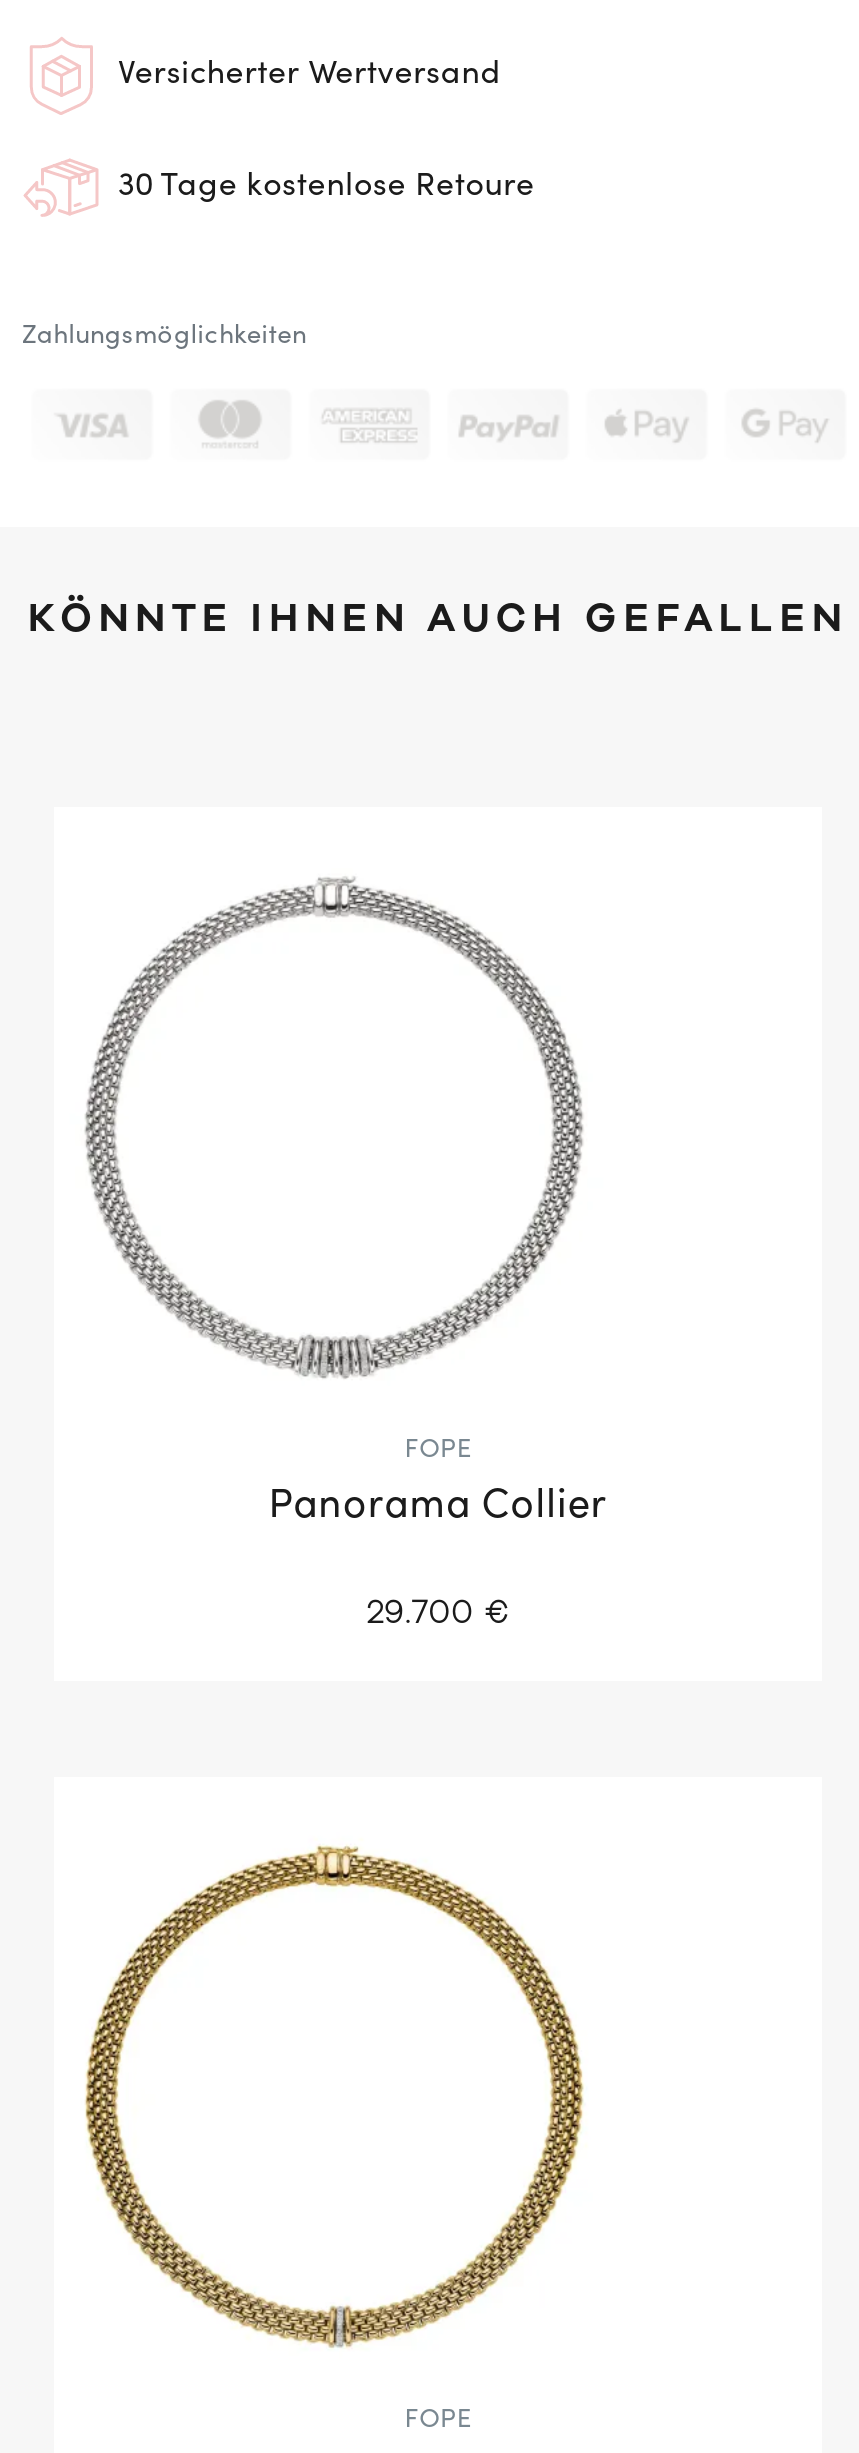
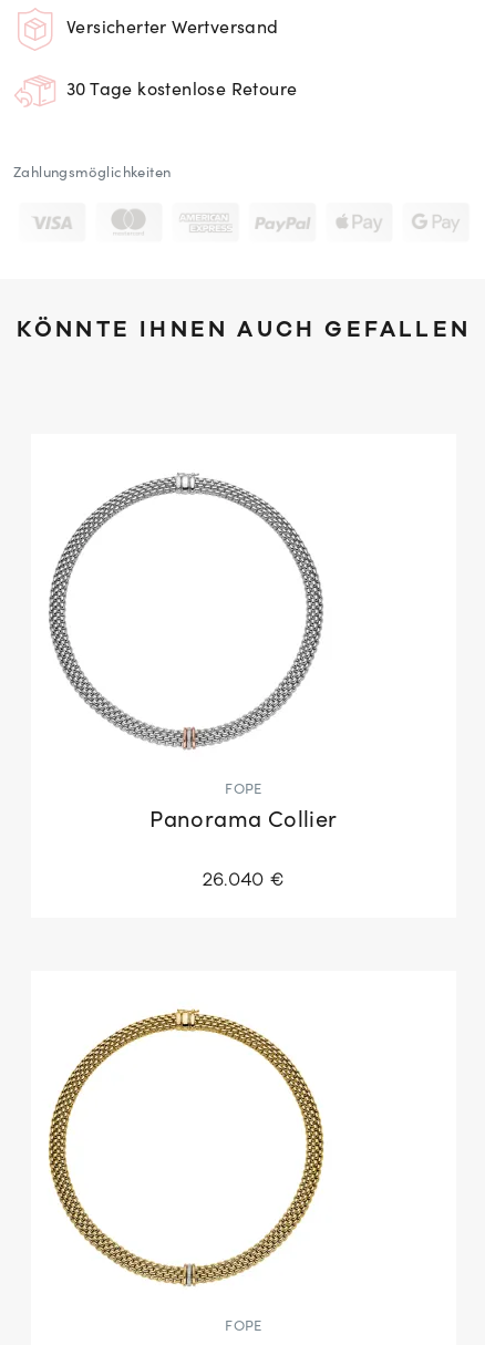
- 29.700 €
+ 26.040 €
